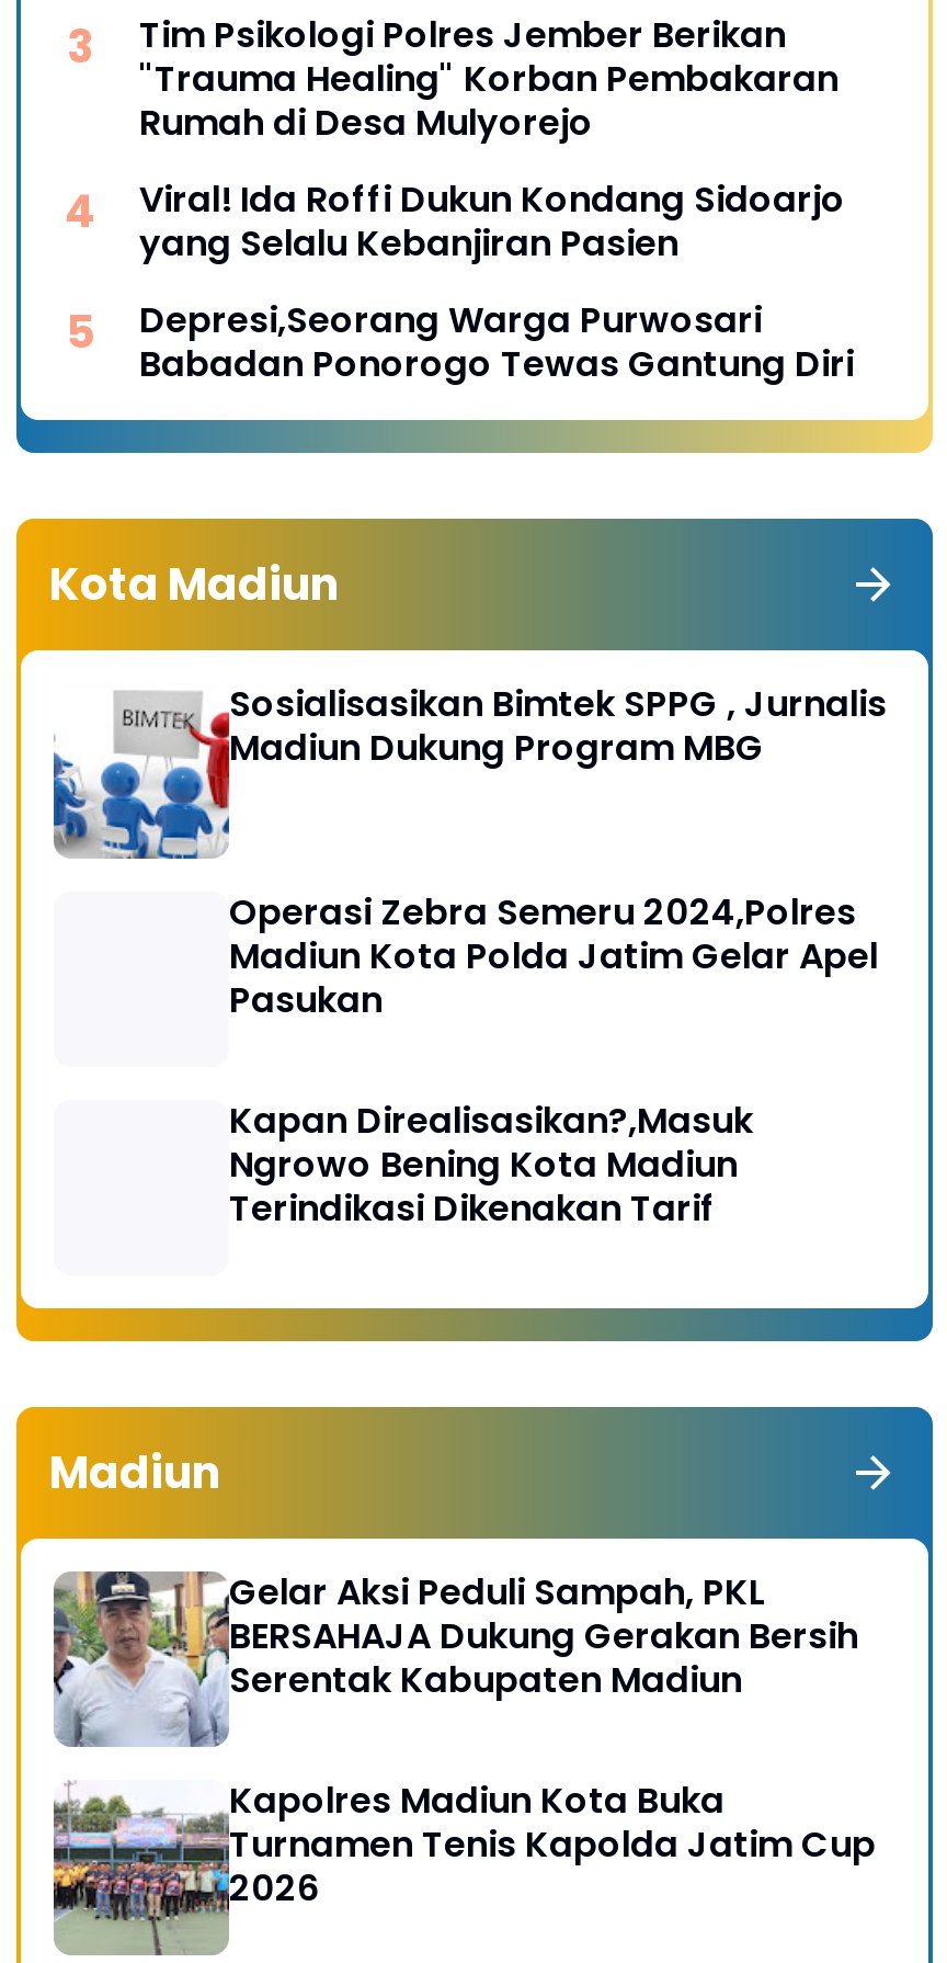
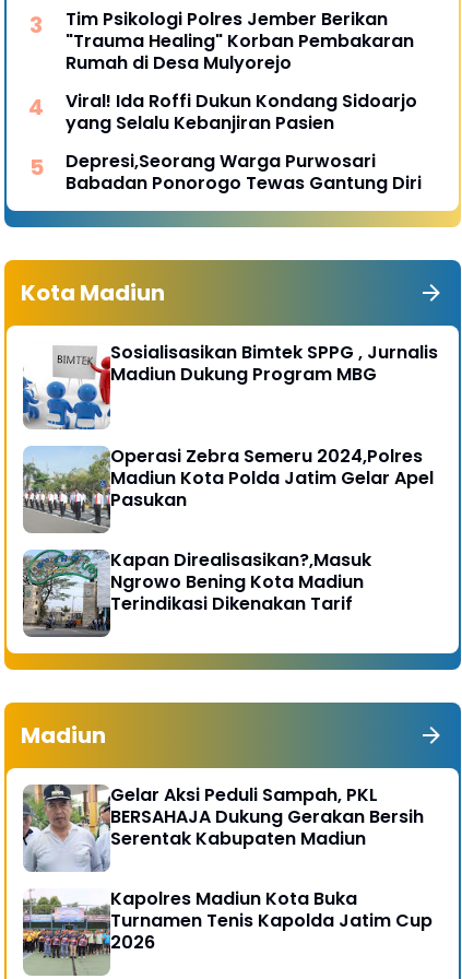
+ [image]

+ [image]
